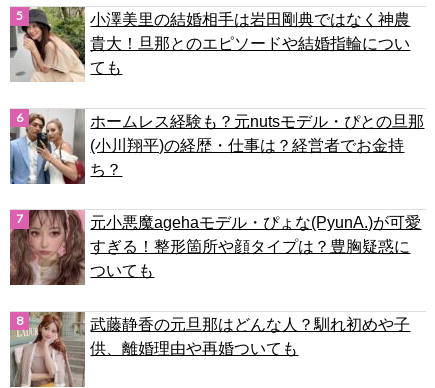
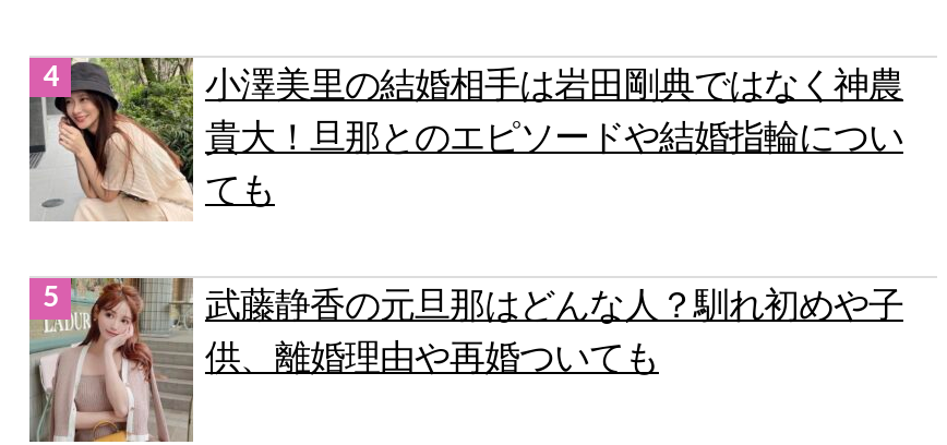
- [image]
- ホームレス経験も？元nutsモデル・ぴとの旦那
- (小川翔平)の経歴・仕事は？経営者でお金持
- ち？
- 元小悪魔agehaモデル・ぴょな(PyunA.)が可愛
- すぎる！整形箇所や顔タイプは？豊胸疑惑に
- ついても

- [image]
